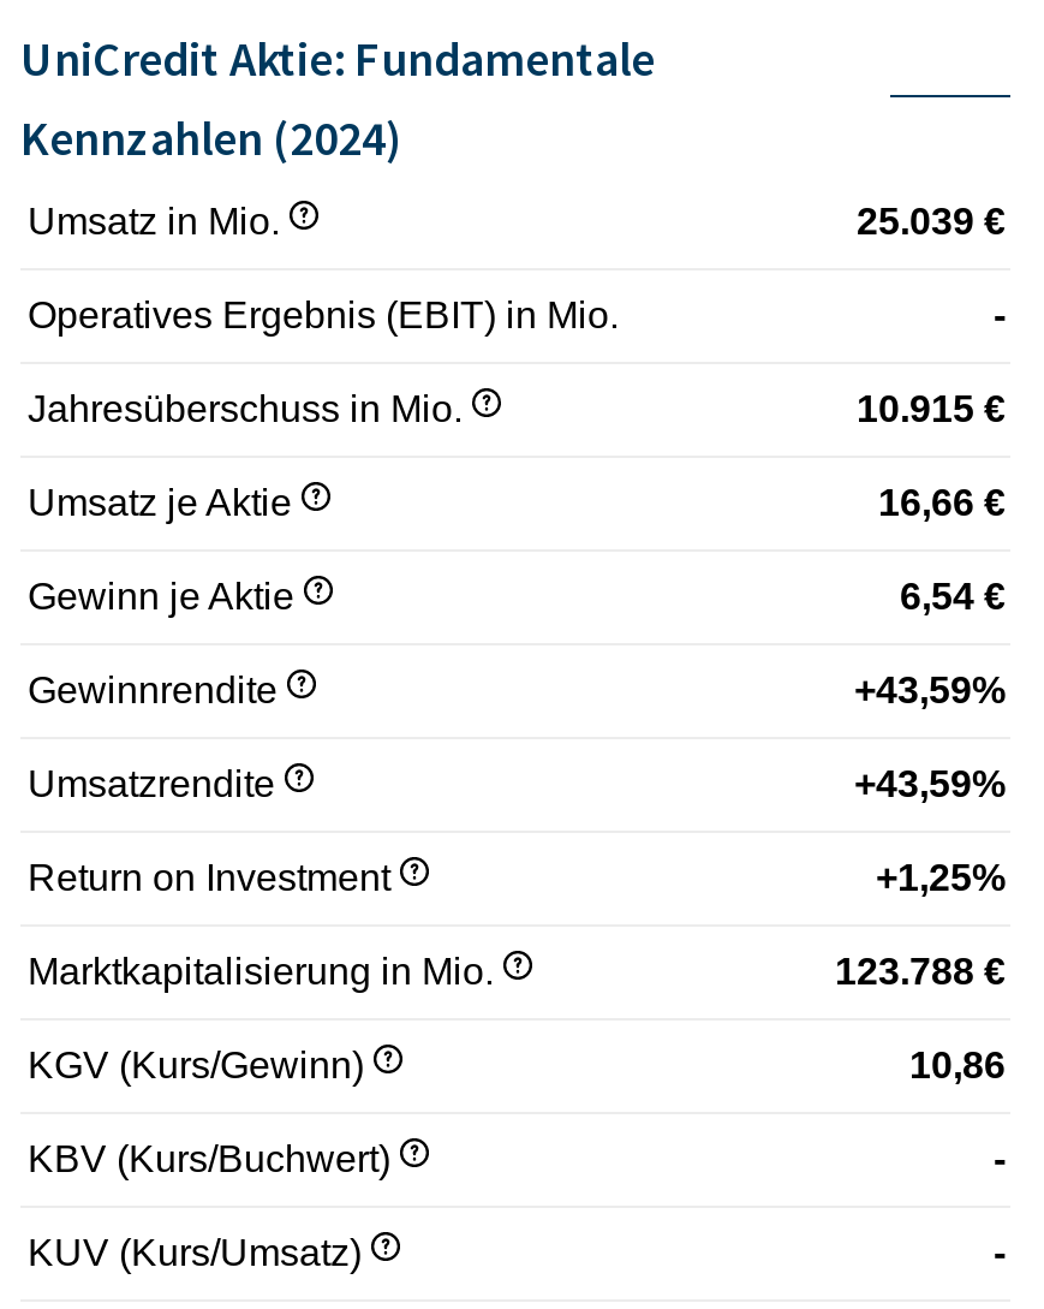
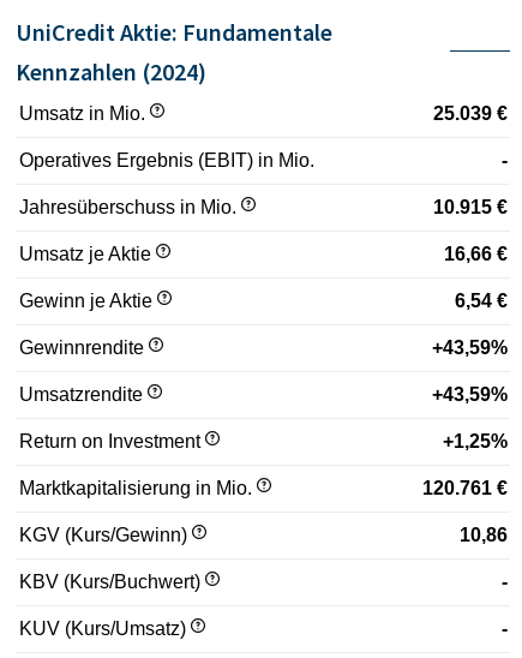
- 123.788 €
+ 120.761 €
